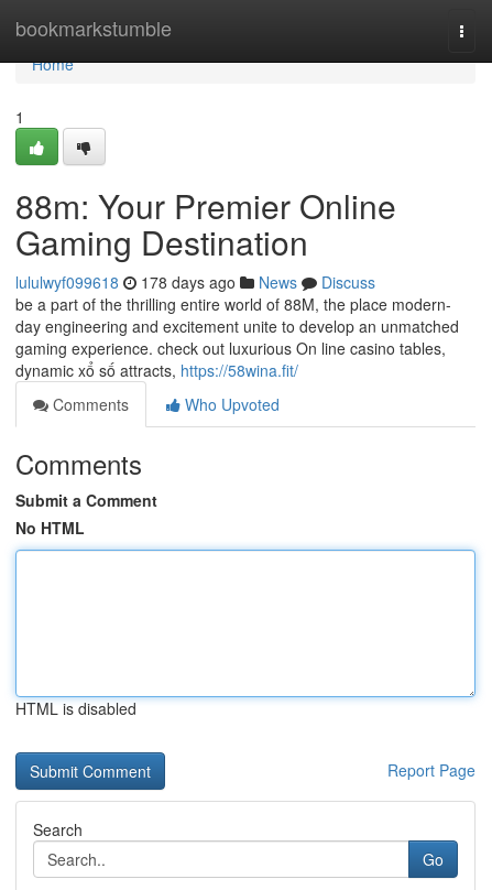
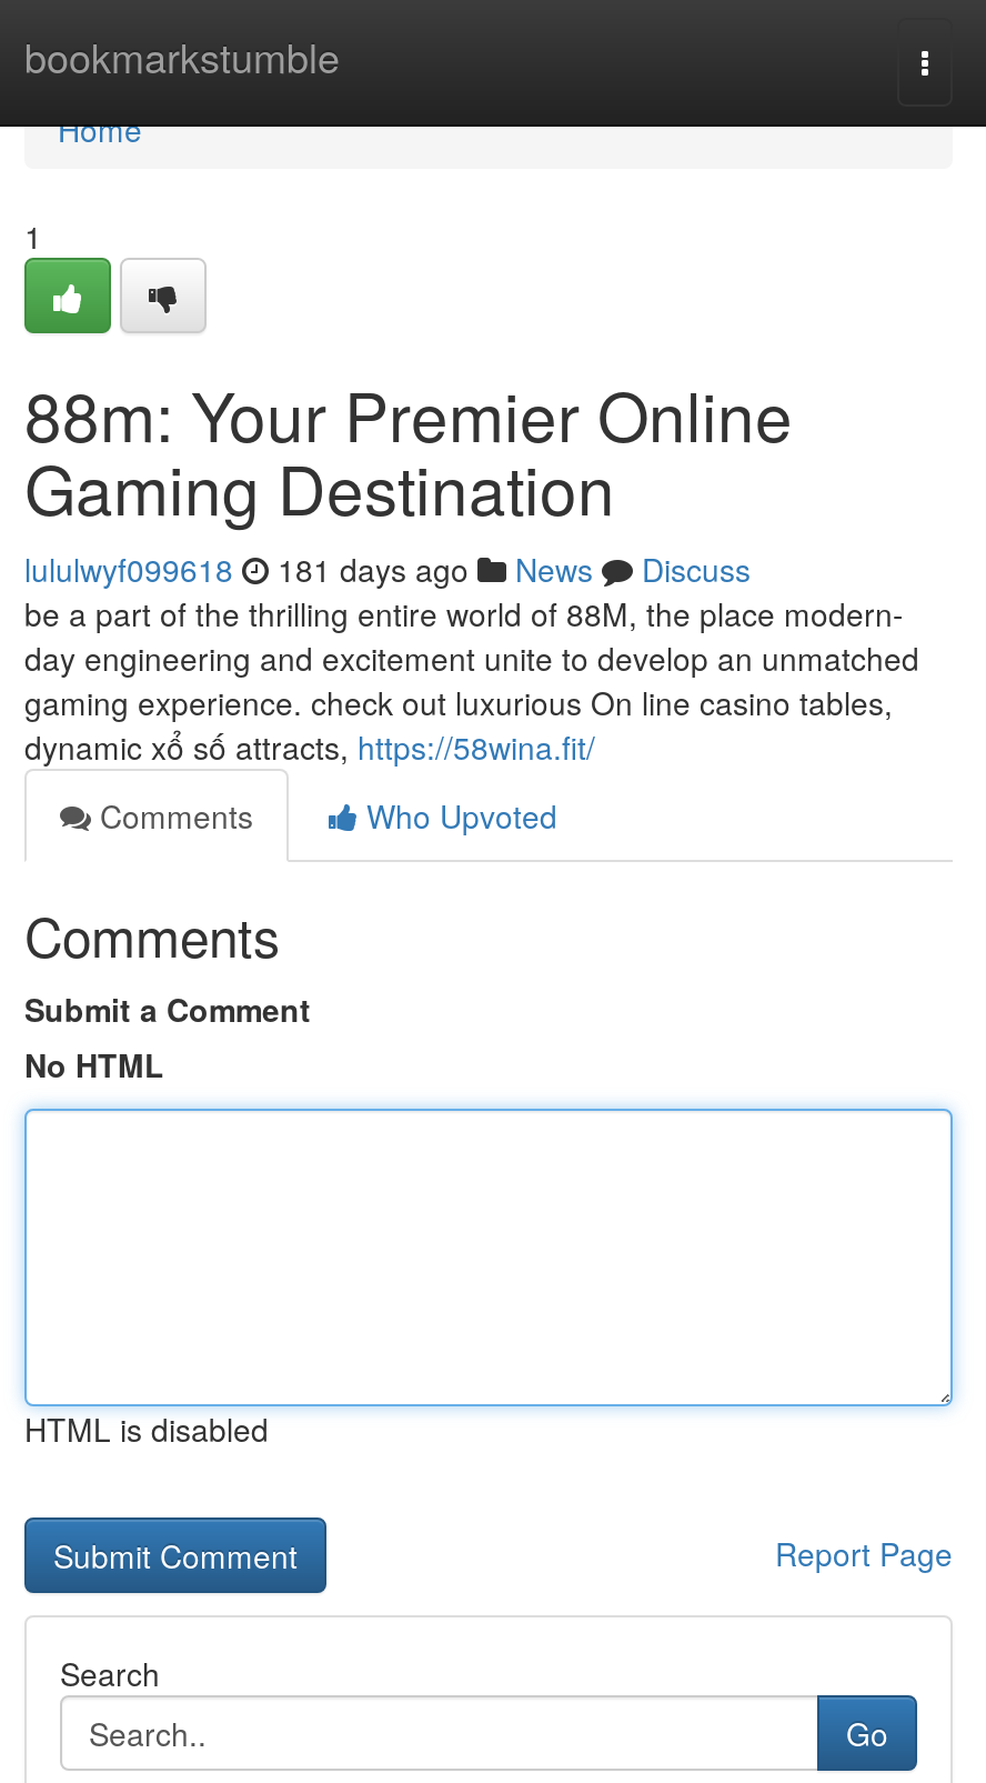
- lululwyf099618 178 days ago News Discuss
+ lululwyf099618 181 days ago News Discuss
